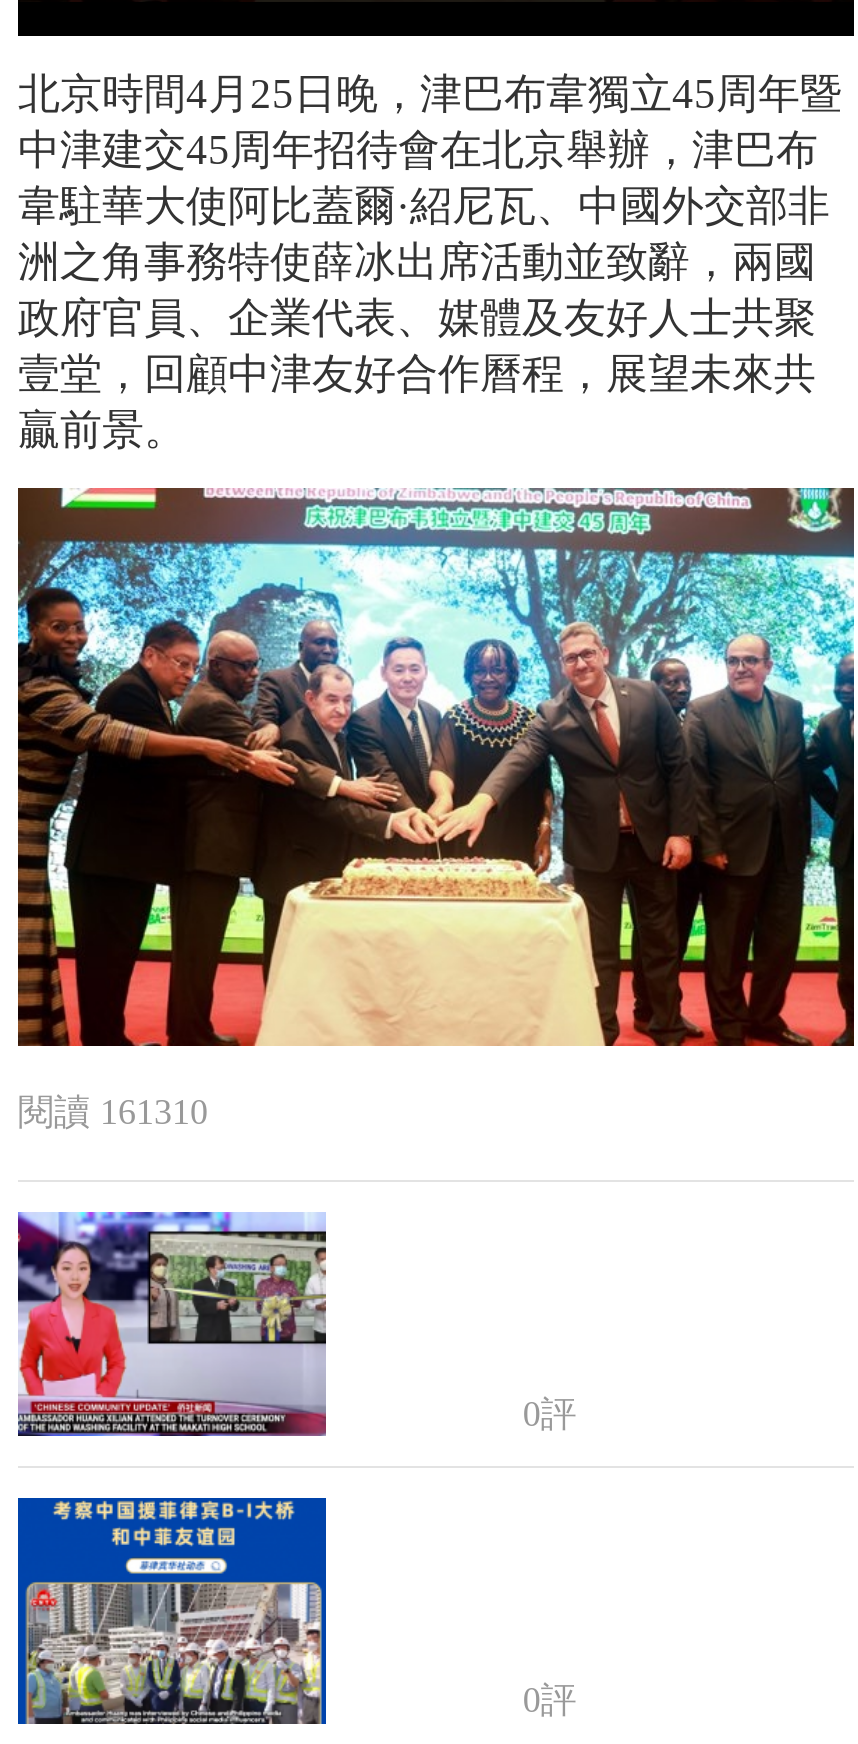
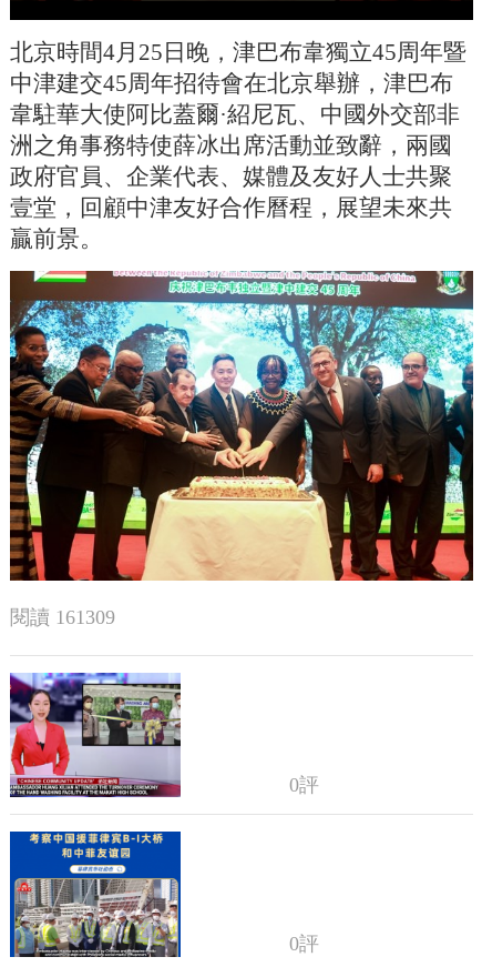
- 閱讀 161310
+ 閱讀 161309
